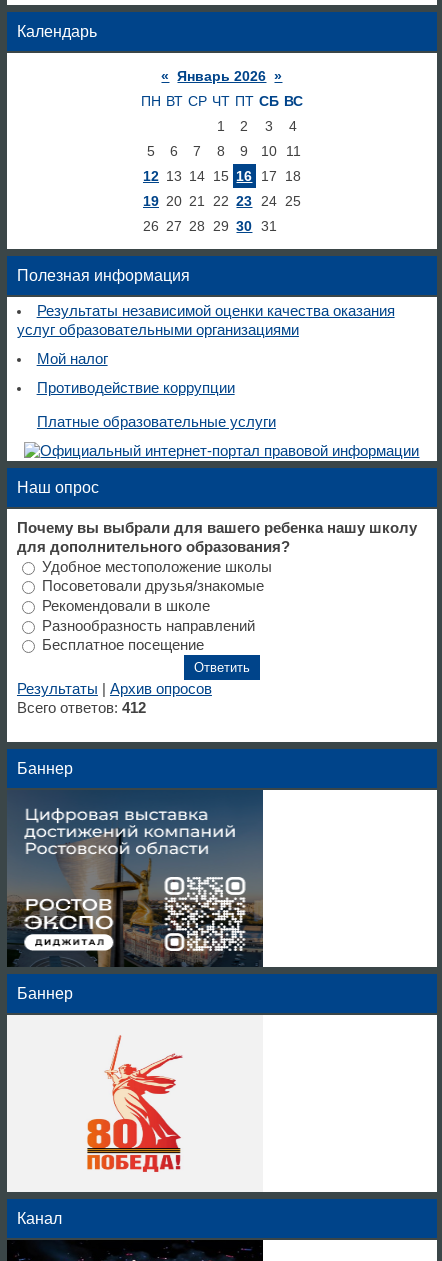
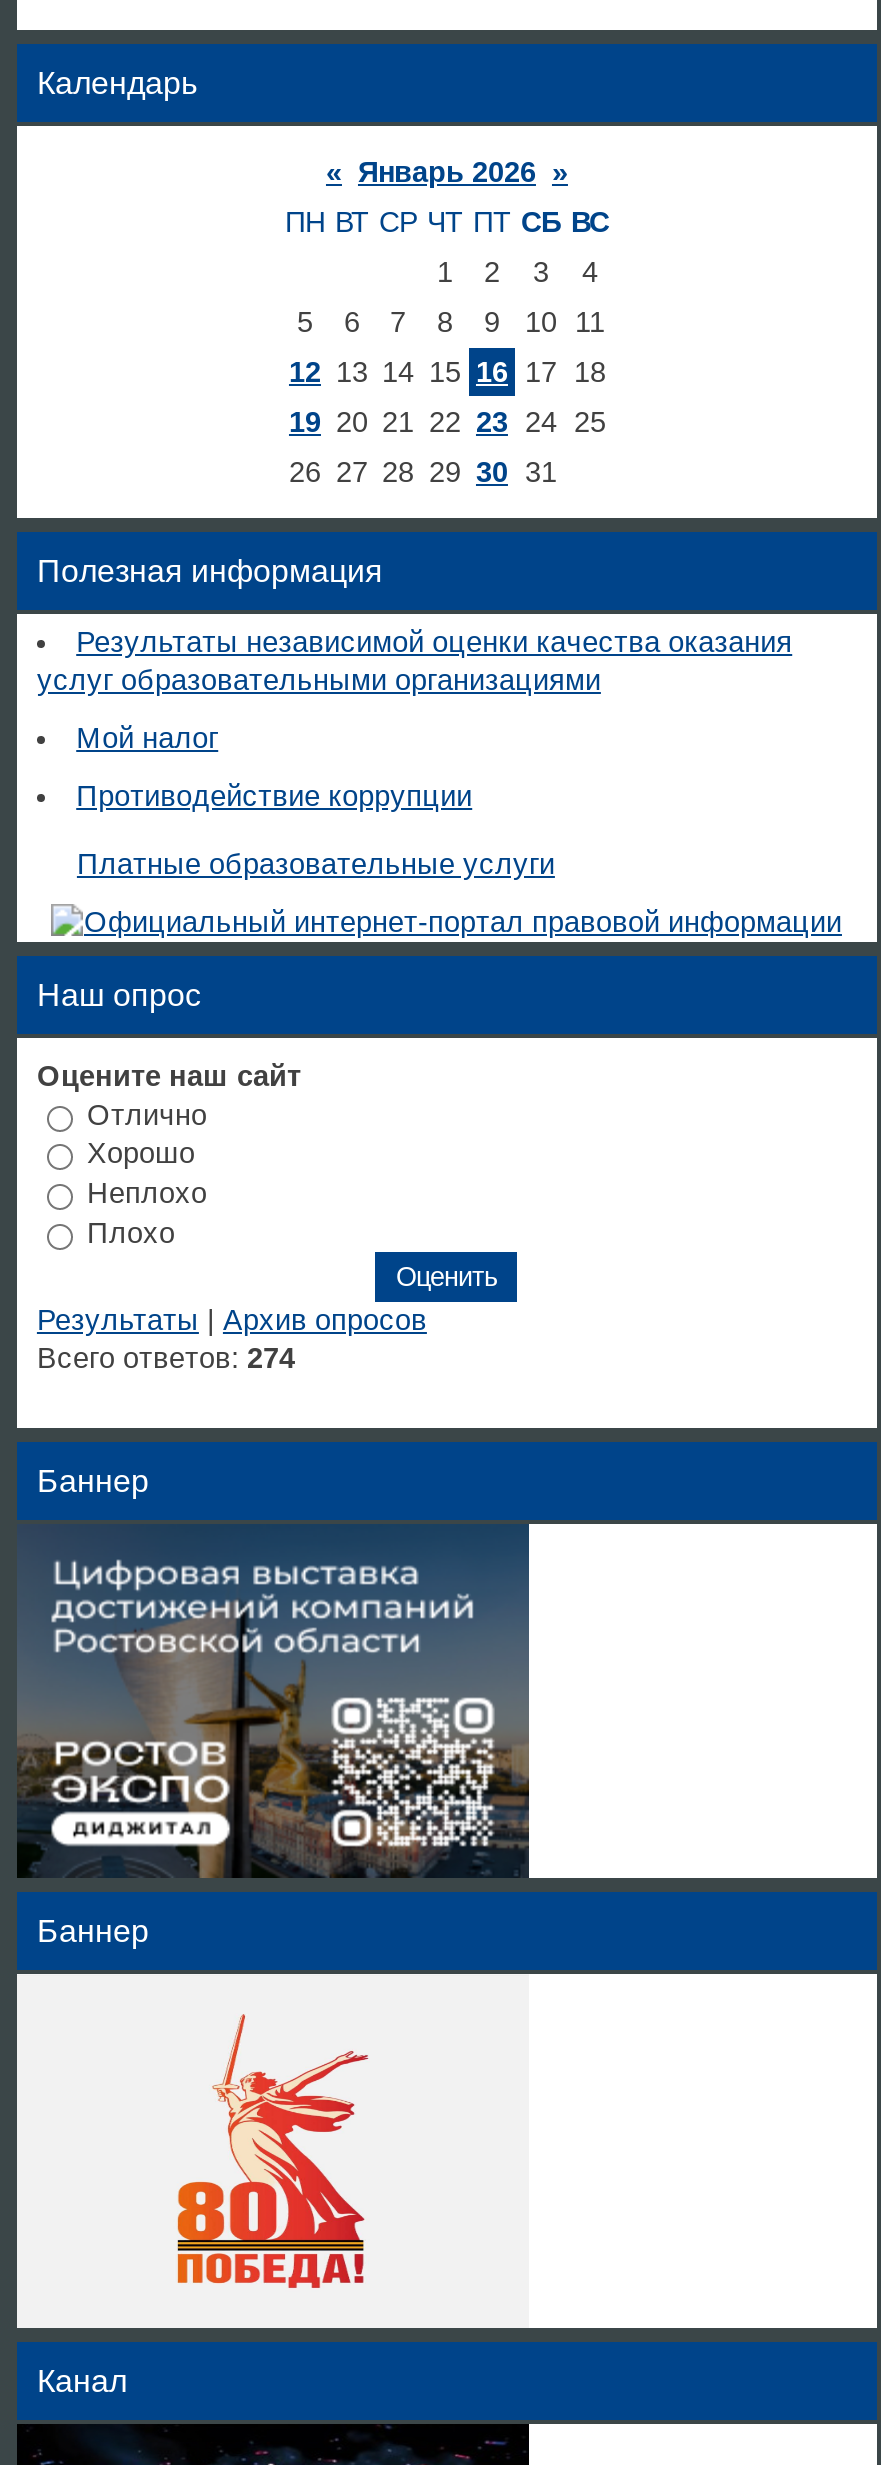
- Почему вы выбрали для вашего ребенка нашу школу
- для дополнительного образования?
- Удобное местоположение школы
- Посоветовали друзья/знакомые
- Рекомендовали в школе
- Разнообразность направлений
- Бесплатное посещение
+ Оцените наш сайт
+ Отлично
+ Хорошо
+ Неплохо
+ Плохо

- Всего ответов: 412
+ Всего ответов: 274
